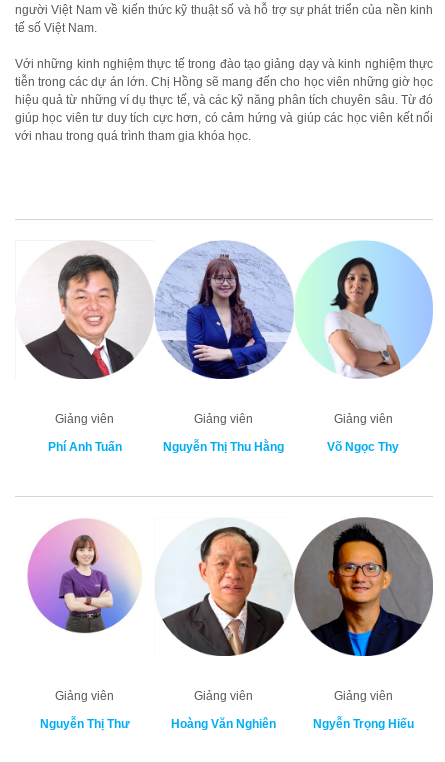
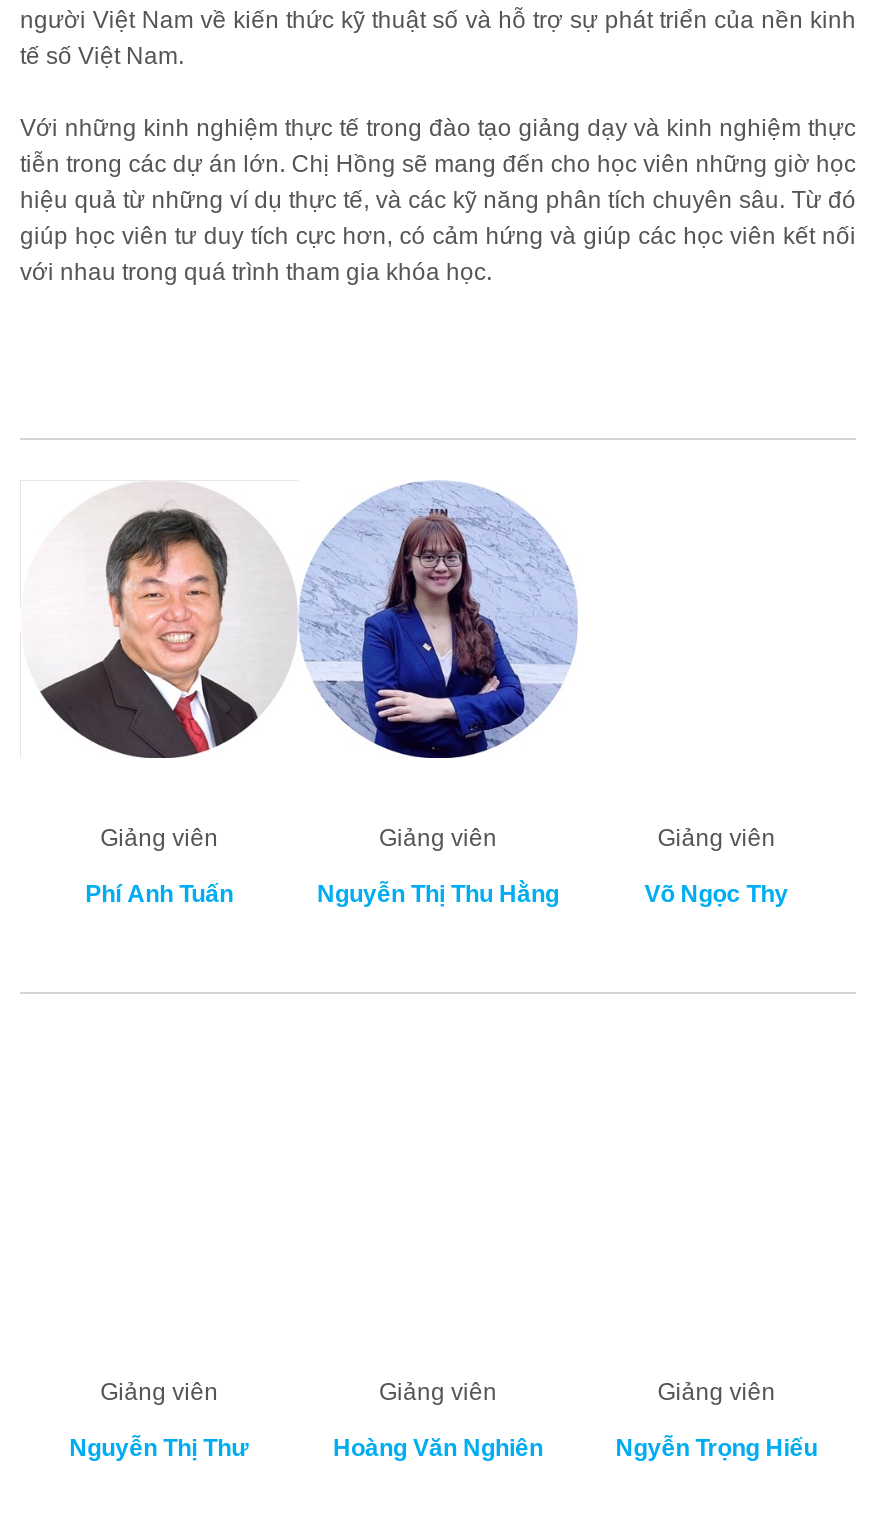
- [image]

- [image]

- [image]
